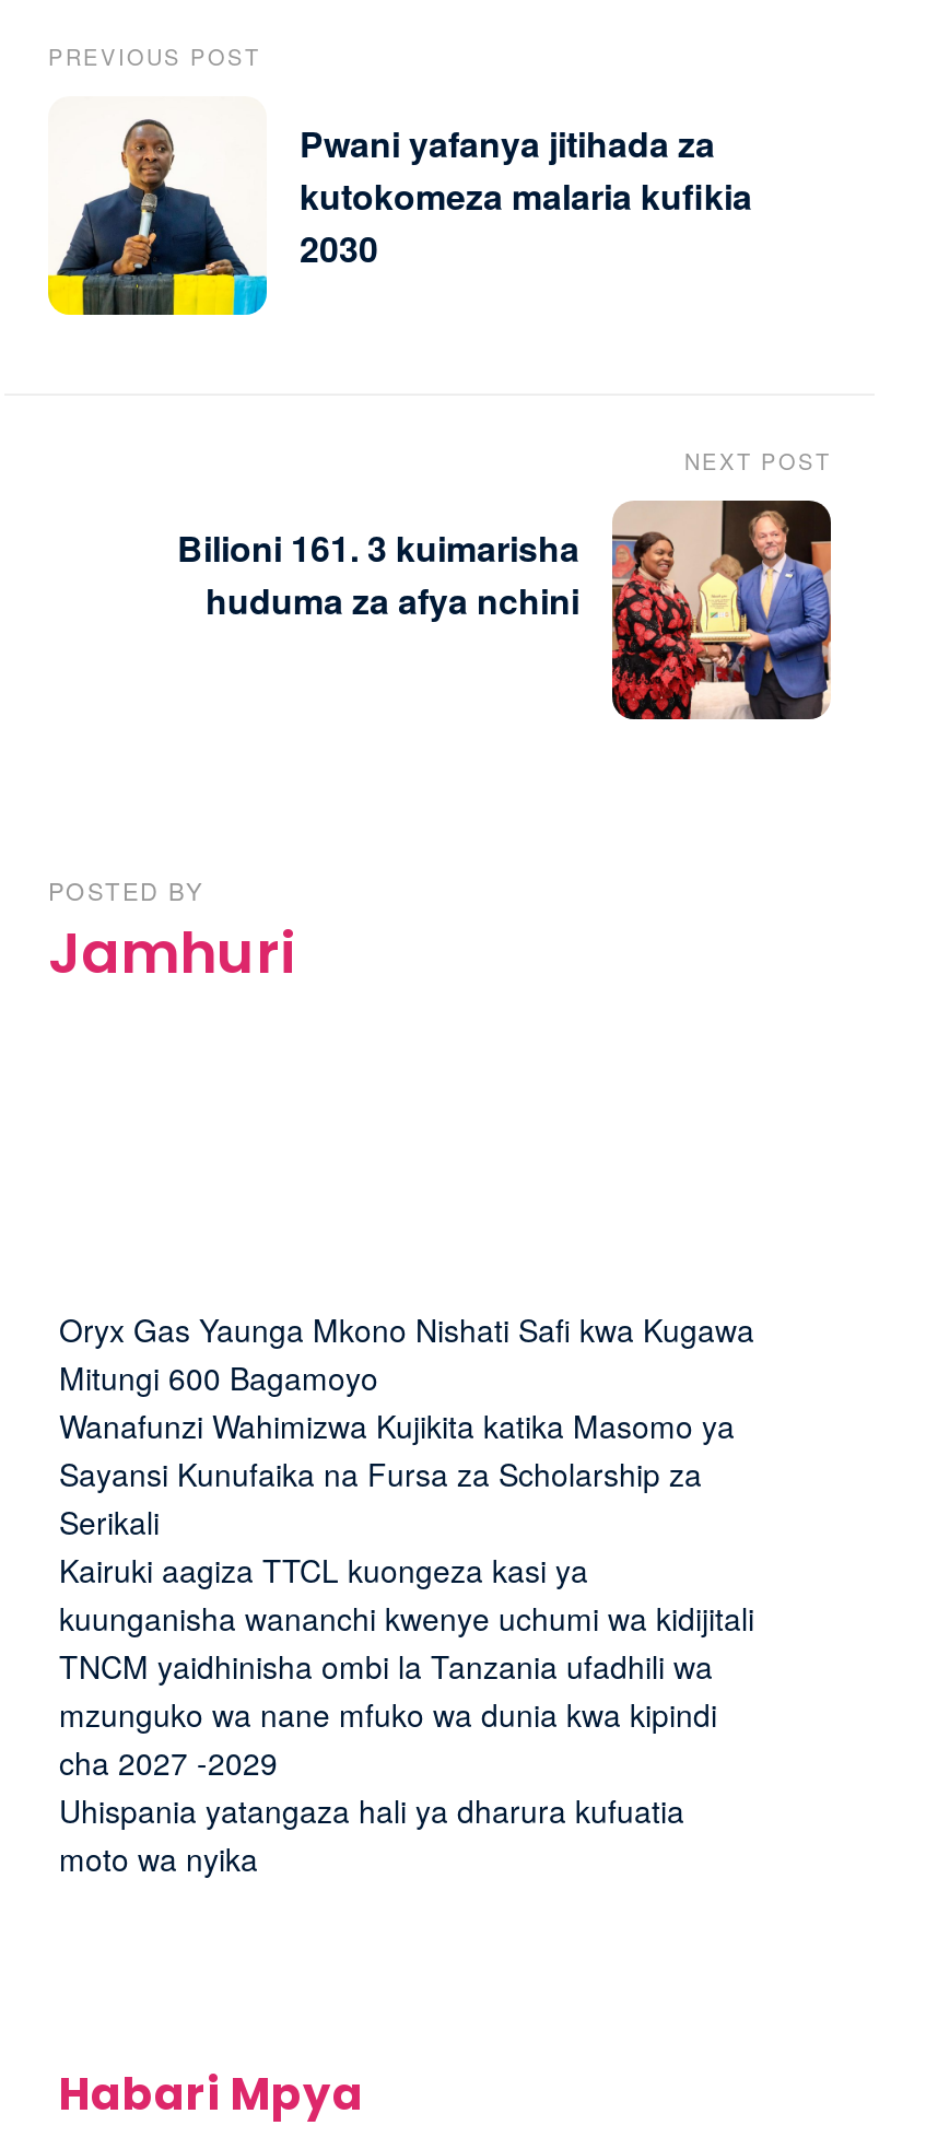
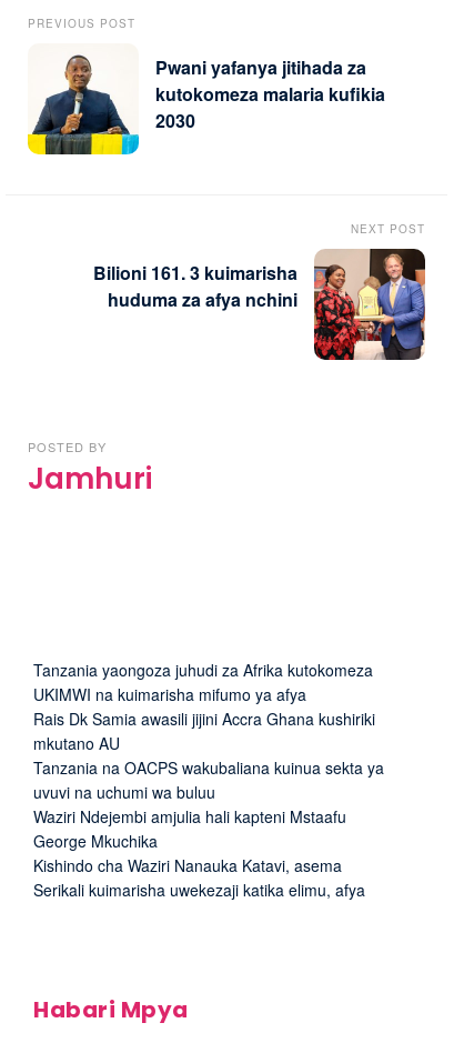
- Oryx Gas Yaunga Mkono Nishati Safi kwa Kugawa
- Mitungi 600 Bagamoyo
- Wanafunzi Wahimizwa Kujikita katika Masomo ya
- Sayansi Kunufaika na Fursa za Scholarship za
- Serikali
- Kairuki aagiza TTCL kuongeza kasi ya
- kuunganisha wananchi kwenye uchumi wa kidijitali
- TNCM yaidhinisha ombi la Tanzania ufadhili wa
- mzunguko wa nane mfuko wa dunia kwa kipindi
- cha 2027 -2029
- Uhispania yatangaza hali ya dharura kufuatia
- moto wa nyika
+ Tanzania yaongoza juhudi za Afrika kutokomeza
+ UKIMWI na kuimarisha mifumo ya afya
+ Rais Dk Samia awasili jijini Accra Ghana kushiriki
+ mkutano AU
+ Tanzania na OACPS wakubaliana kuinua sekta ya
+ uvuvi na uchumi wa buluu
+ Waziri Ndejembi amjulia hali kapteni Mstaafu
+ George Mkuchika
+ Kishindo cha Waziri Nanauka Katavi, asema
+ Serikali kuimarisha uwekezaji katika elimu, afya
